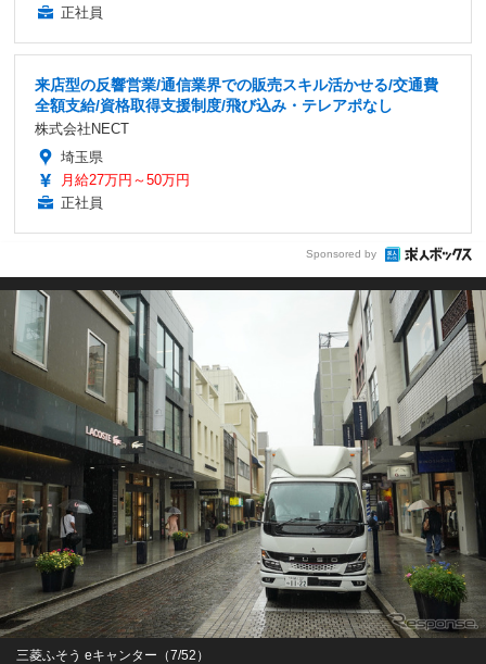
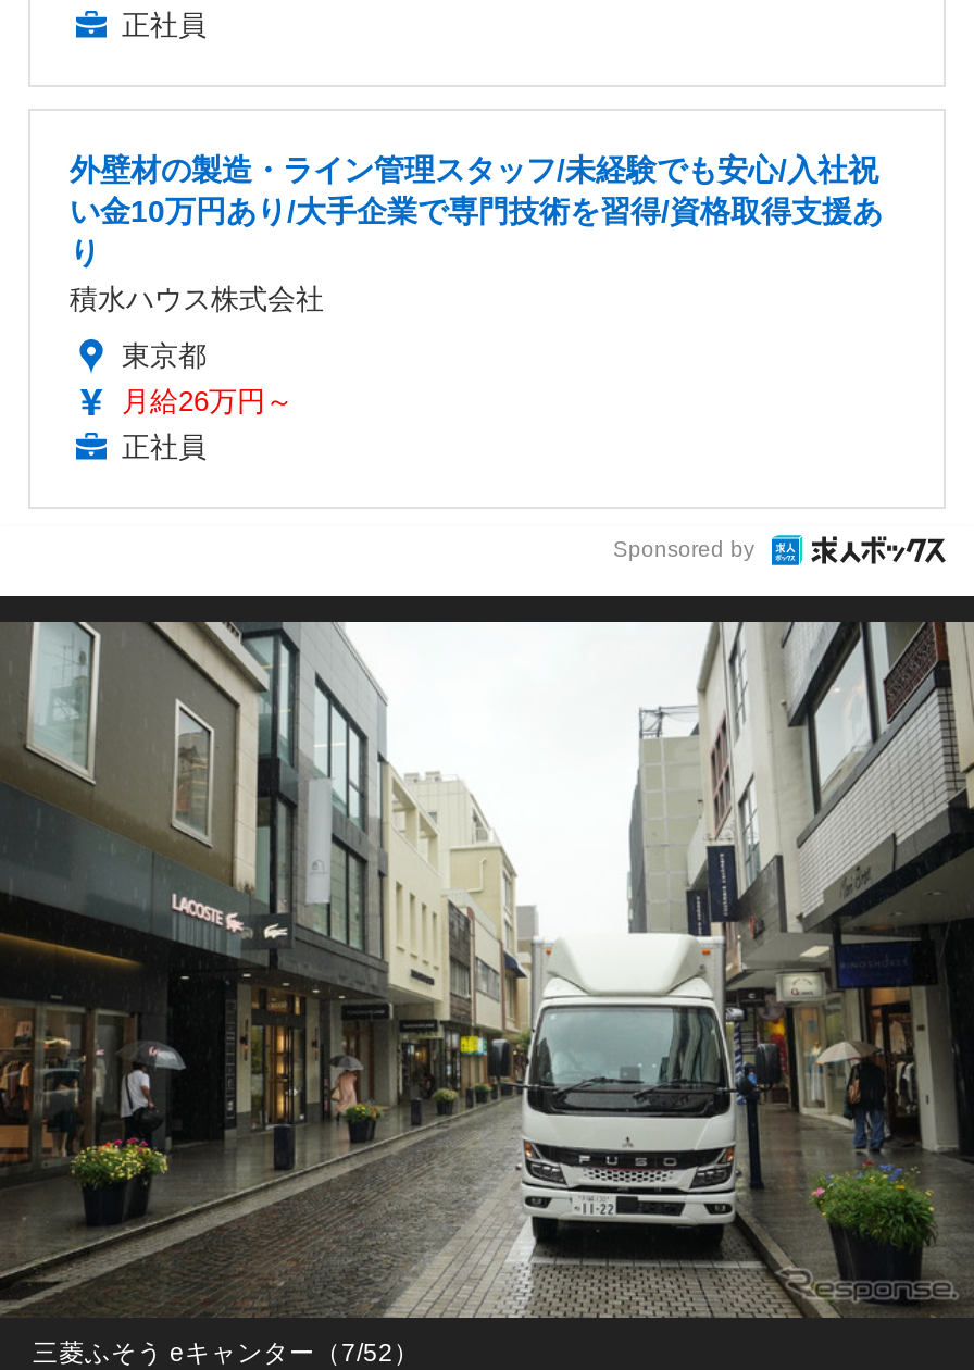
- 来店型の反響営業/通信業界での販売スキル活かせる/交通費
- 全額支給/資格取得支援制度/飛び込み・テレアポなし
- 株式会社NECT
+ 外壁材の製造・ライン管理スタッフ/未経験でも安心/入社祝
+ い金10万円あり/大手企業で専門技術を習得/資格取得支援あ
+ り
+ 積水ハウス株式会社

- 埼玉県
- 月給27万円～50万円
+ 東京都
+ 月給26万円～
